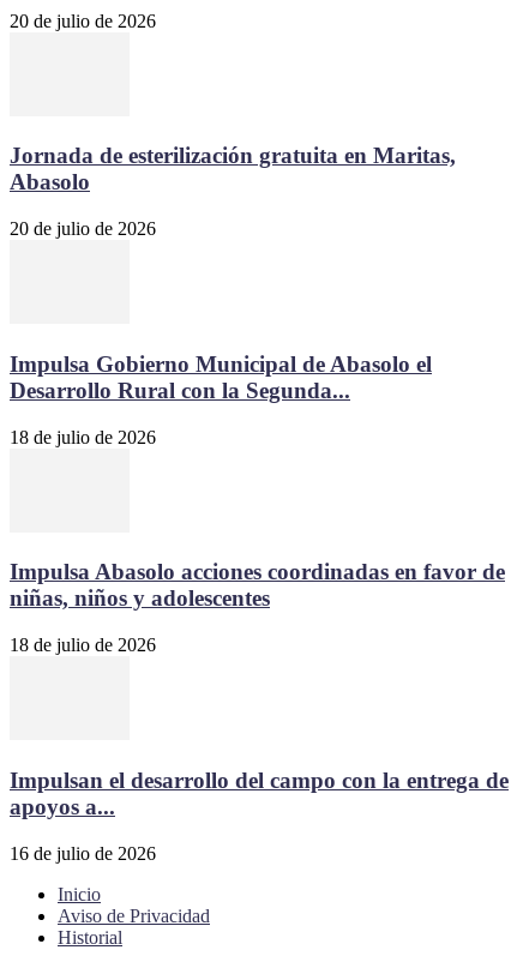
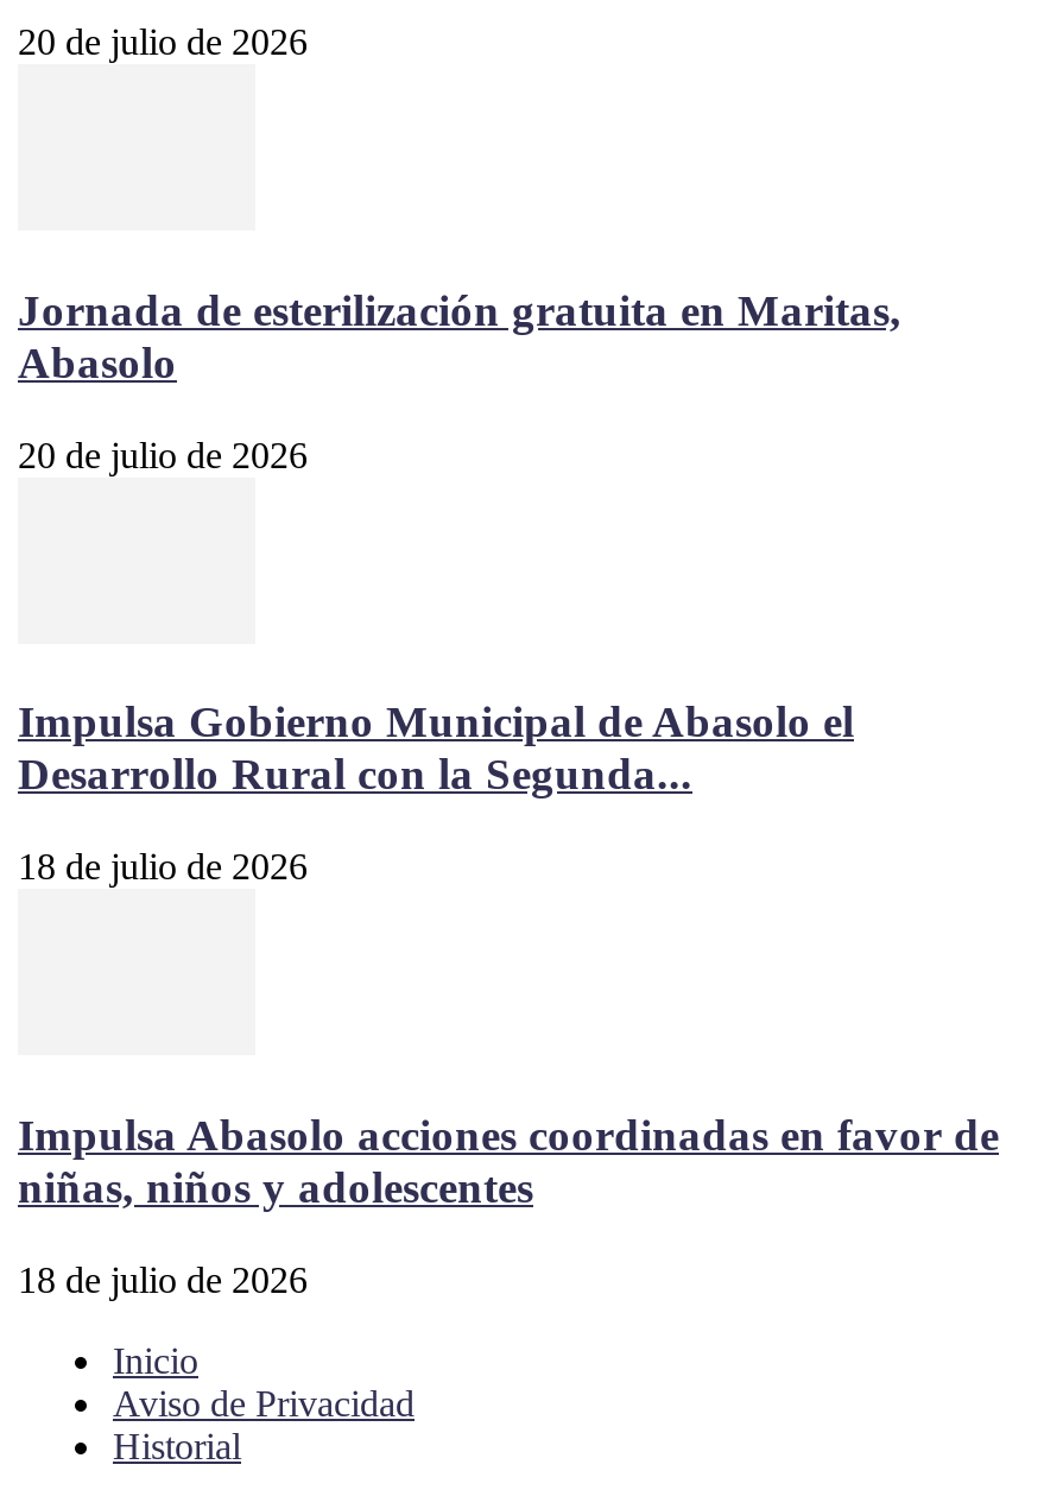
- Impulsan el desarrollo del campo con la entrega de
- apoyos a...
- 16 de julio de 2026
